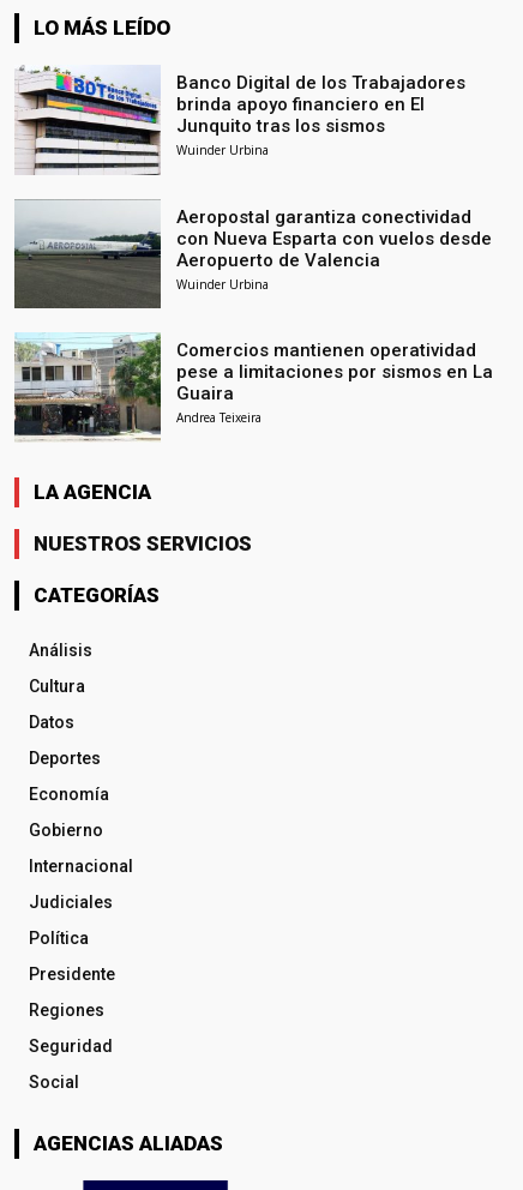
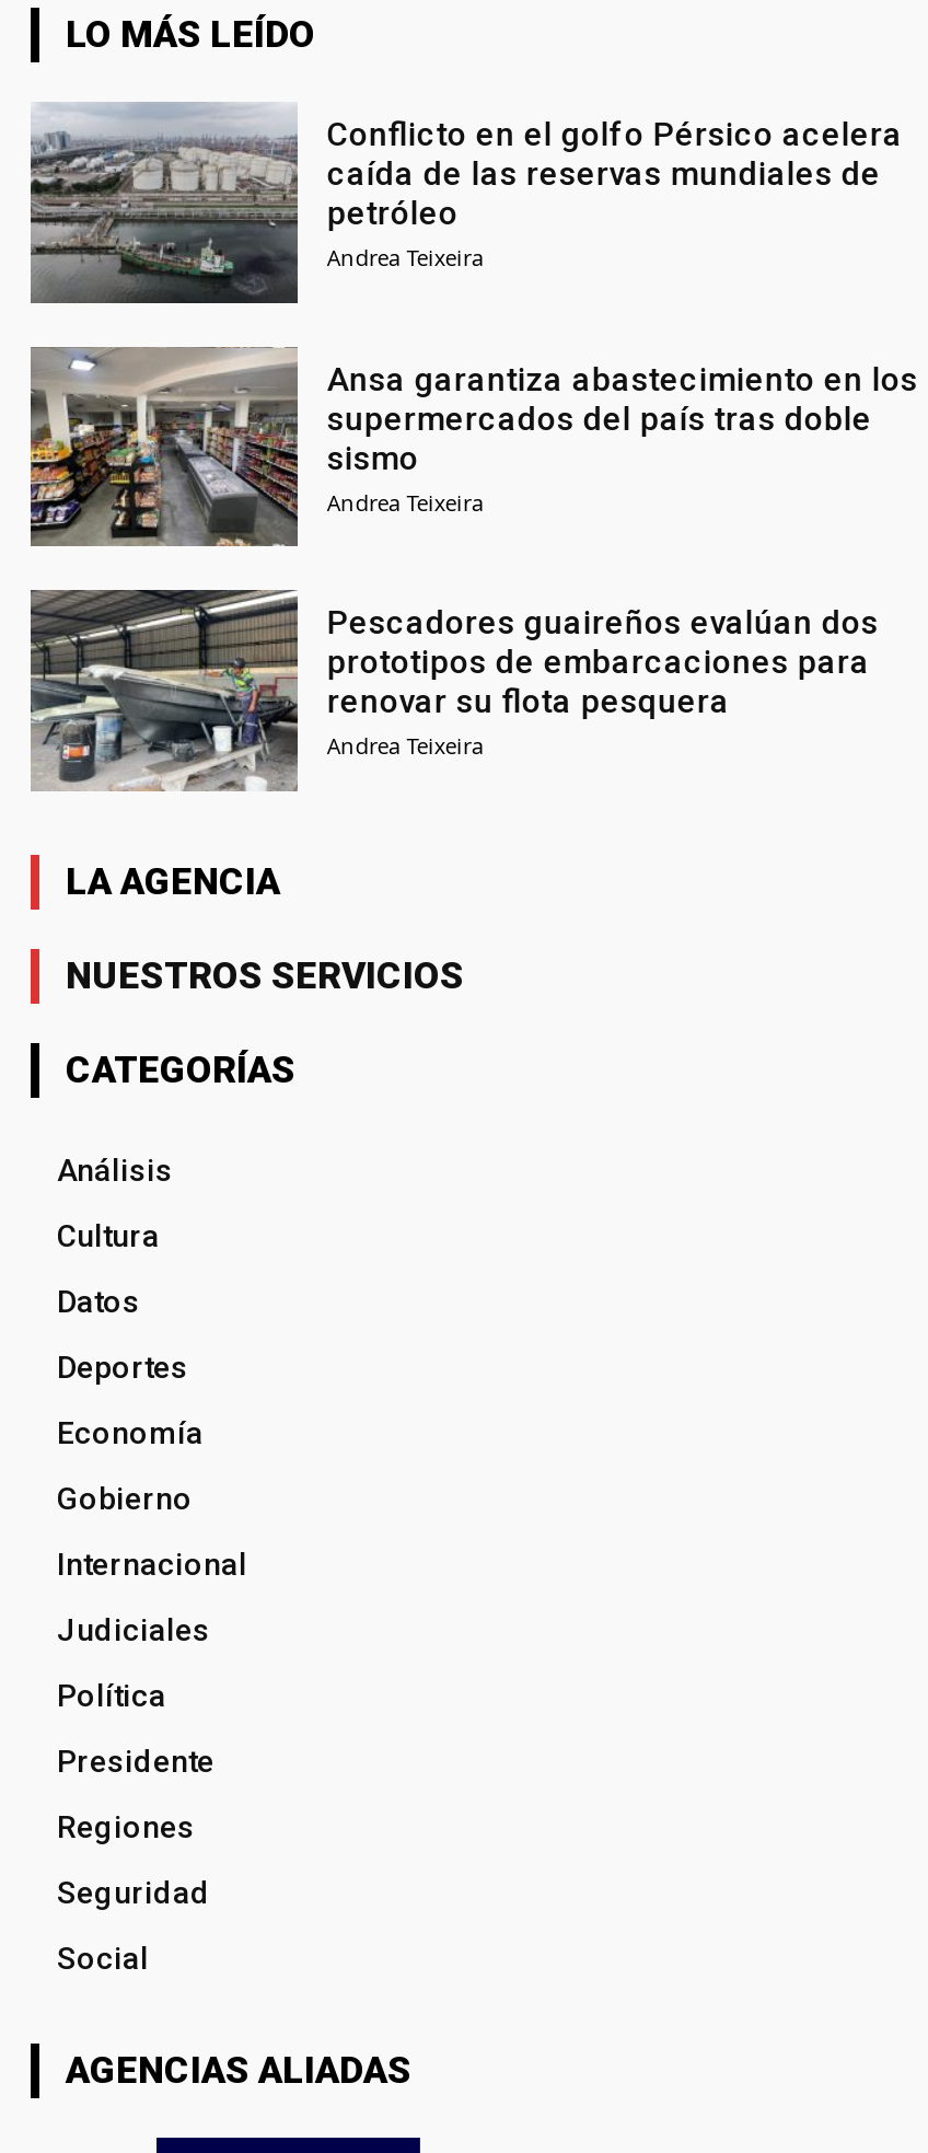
- [image]
- Banco Digital de los Trabajadores
- brinda apoyo financiero en El
- Junquito tras los sismos
- Wuinder Urbina
+ [image]
+ Conflicto en el golfo Pérsico acelera
+ caída de las reservas mundiales de
+ petróleo
+ Andrea Teixeira

- [image]
- Aeropostal garantiza conectividad
- con Nueva Esparta con vuelos desde
- Aeropuerto de Valencia
- Wuinder Urbina
+ [image]
+ Ansa garantiza abastecimiento en los
+ supermercados del país tras doble
+ sismo
+ Andrea Teixeira

- [image]
- Comercios mantienen operatividad
- pese a limitaciones por sismos en La
- Guaira
+ [image]
+ Pescadores guaireños evalúan dos
+ prototipos de embarcaciones para
+ renovar su flota pesquera
